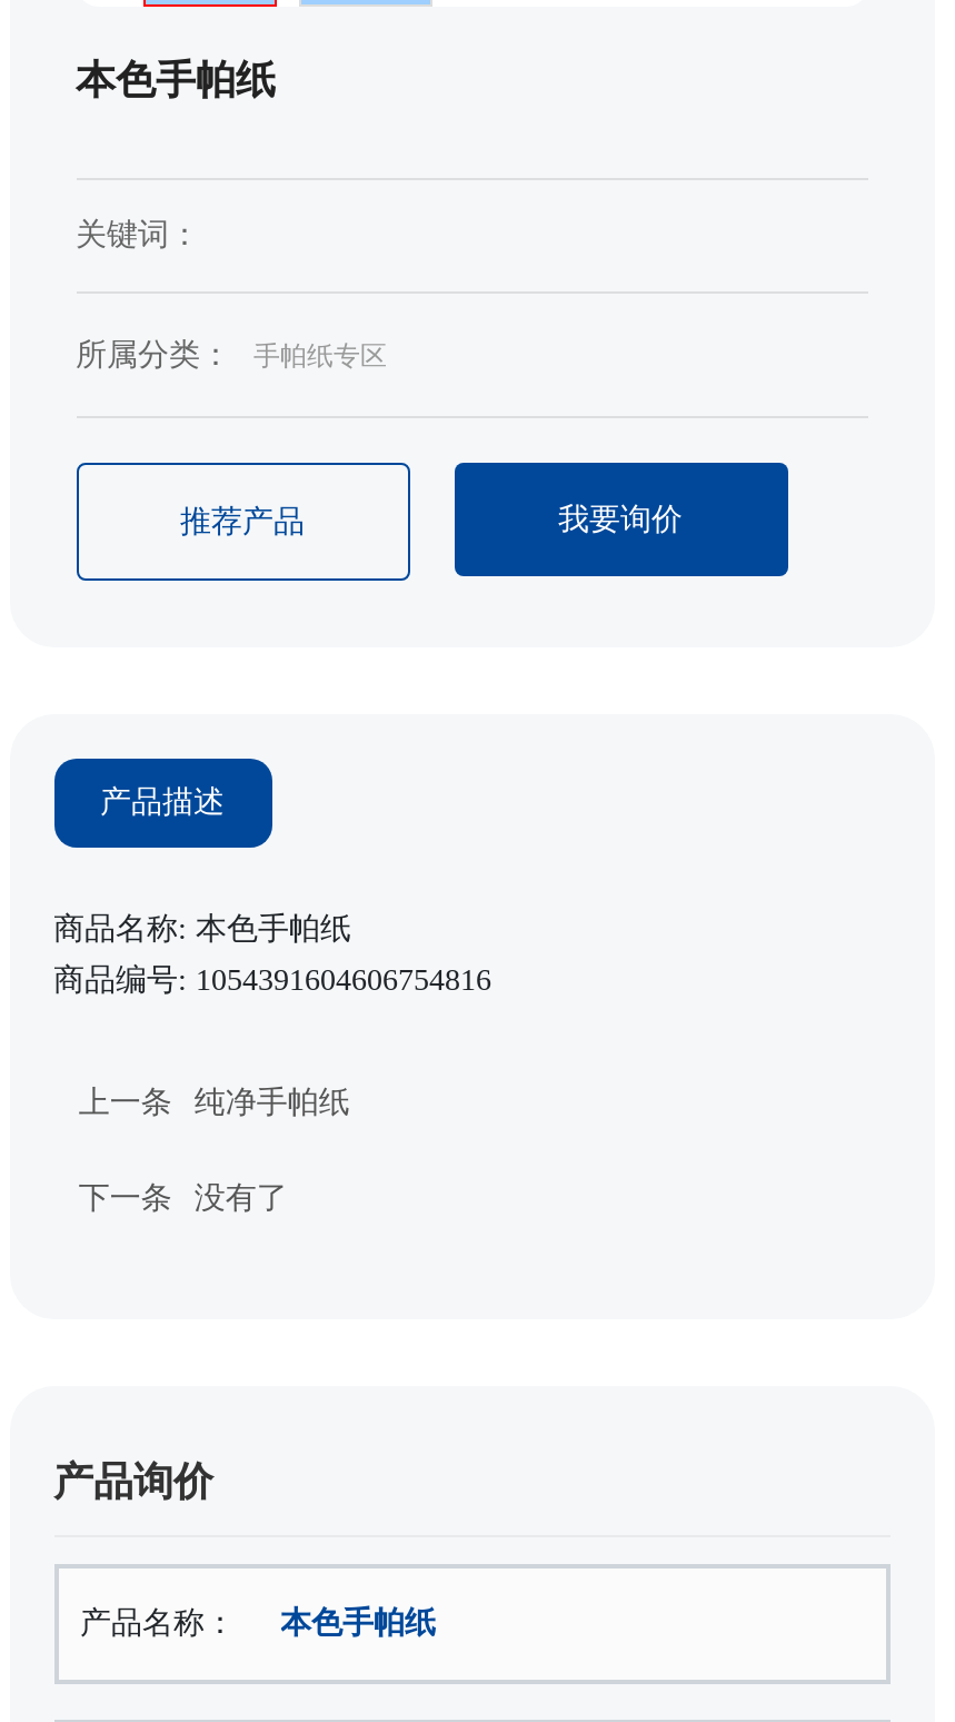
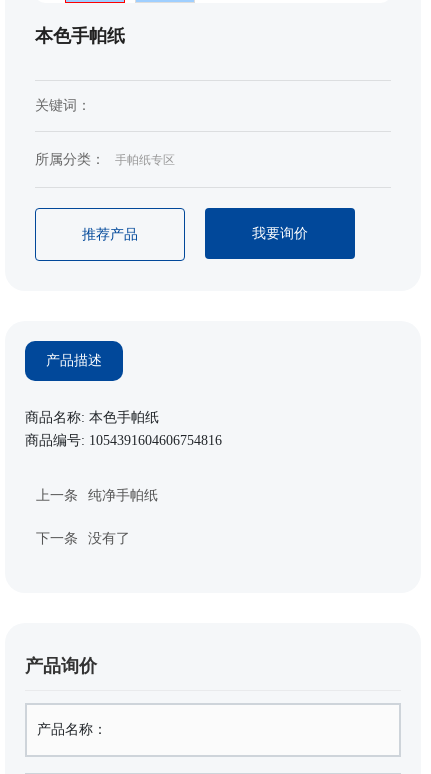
- 本色手帕纸
